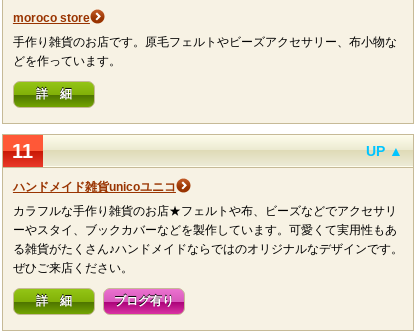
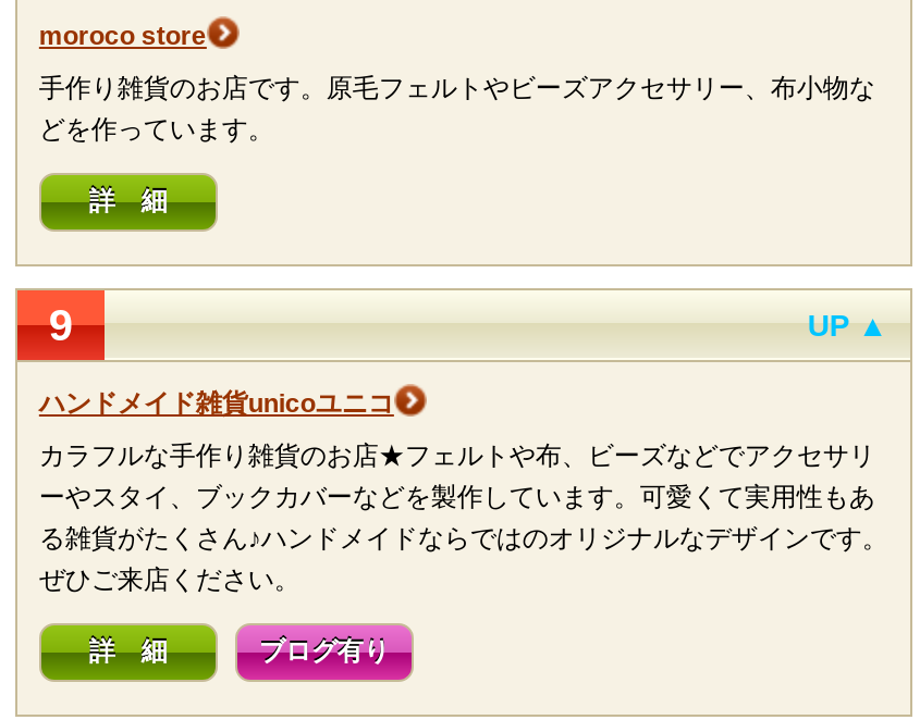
- 11
+ 9
